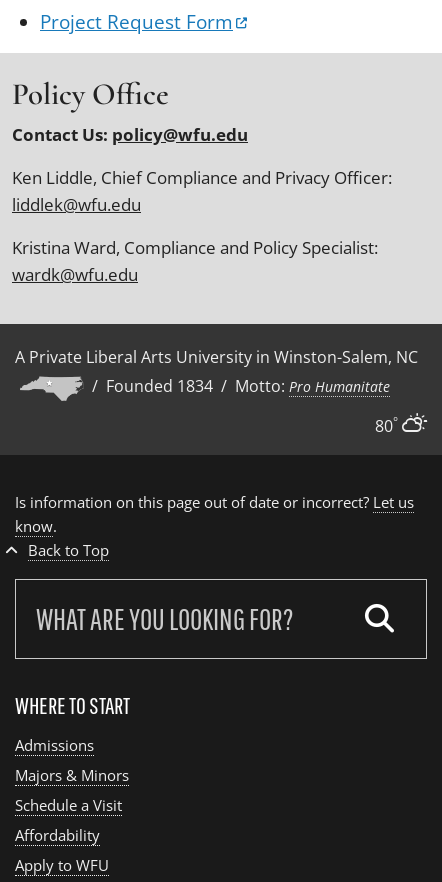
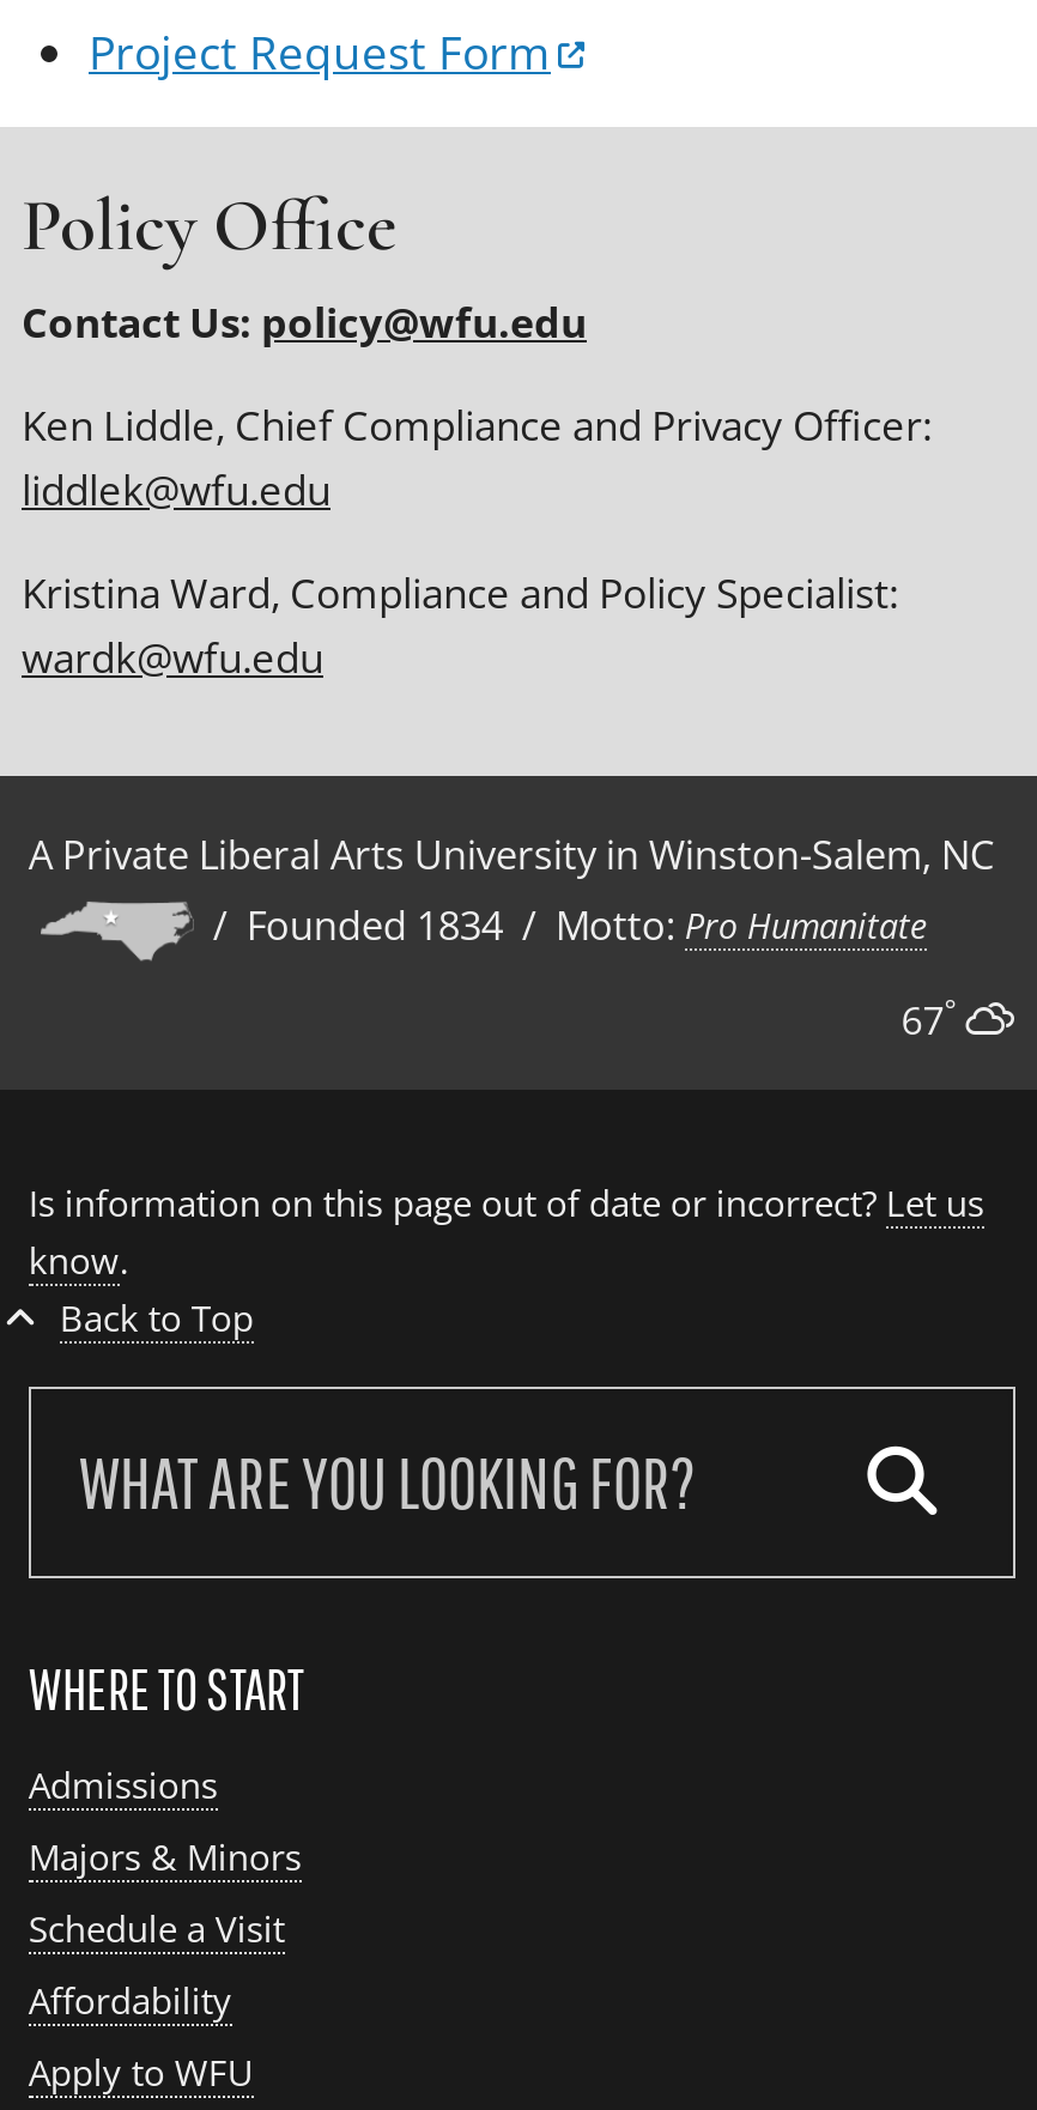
- 80°
+ 67°
